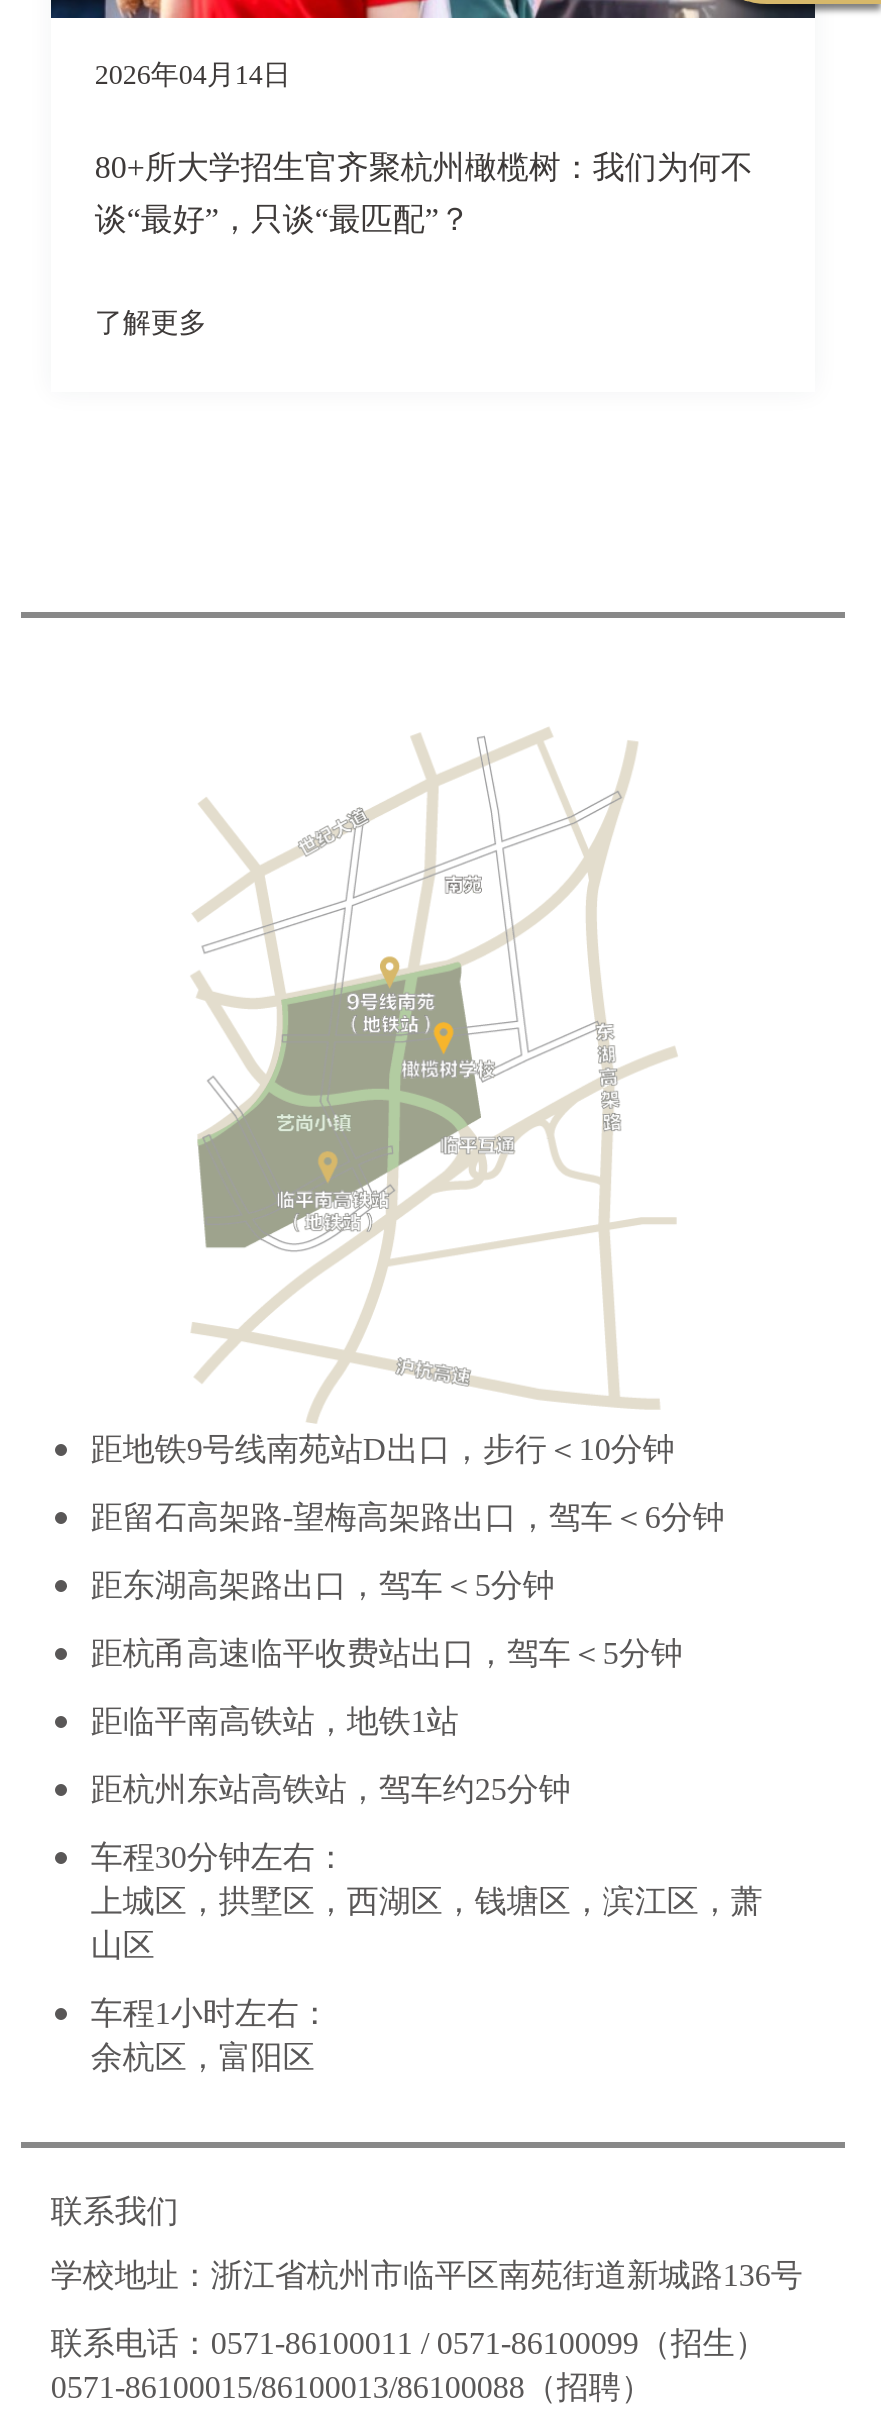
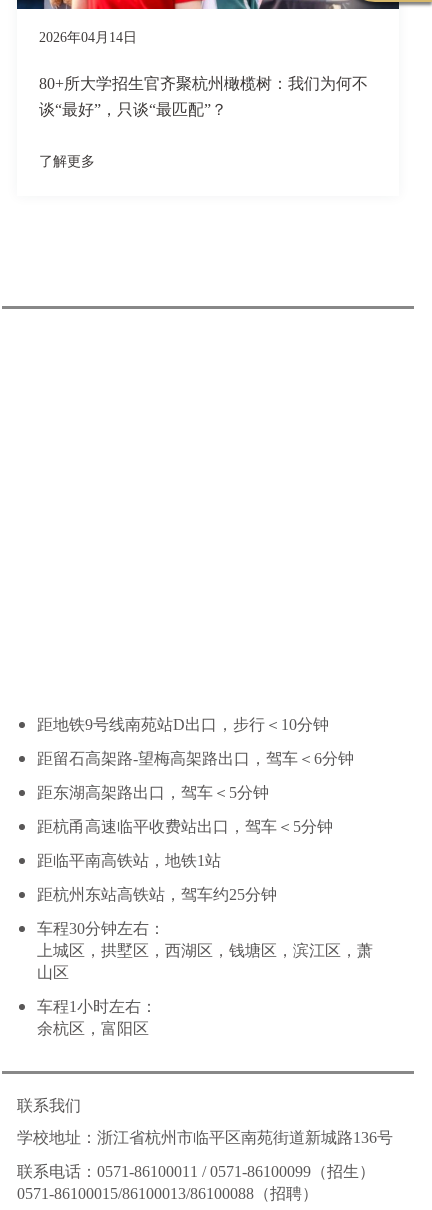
- [image]
